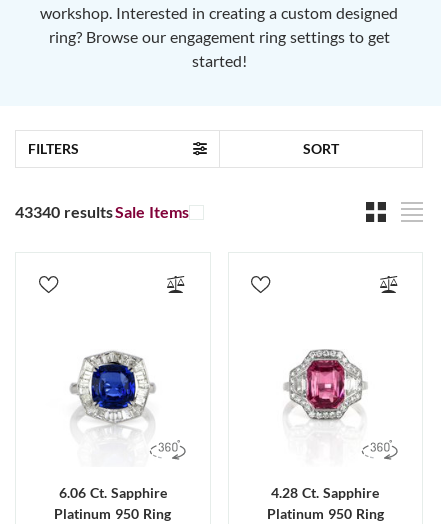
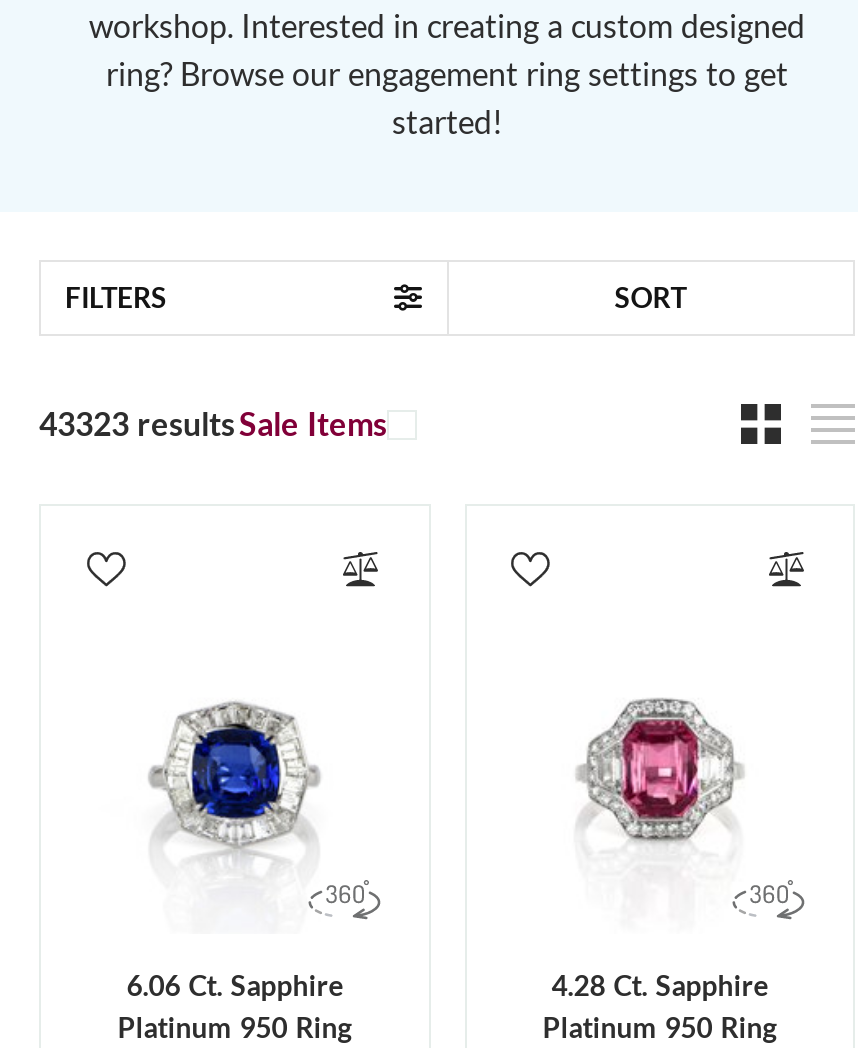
- 43340 results Sale Items
+ 43323 results Sale Items
